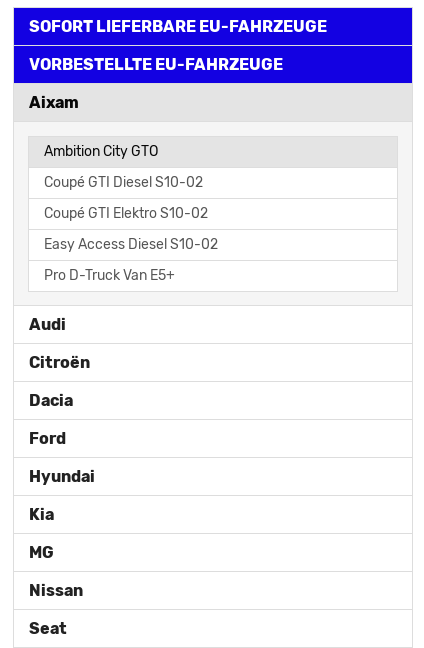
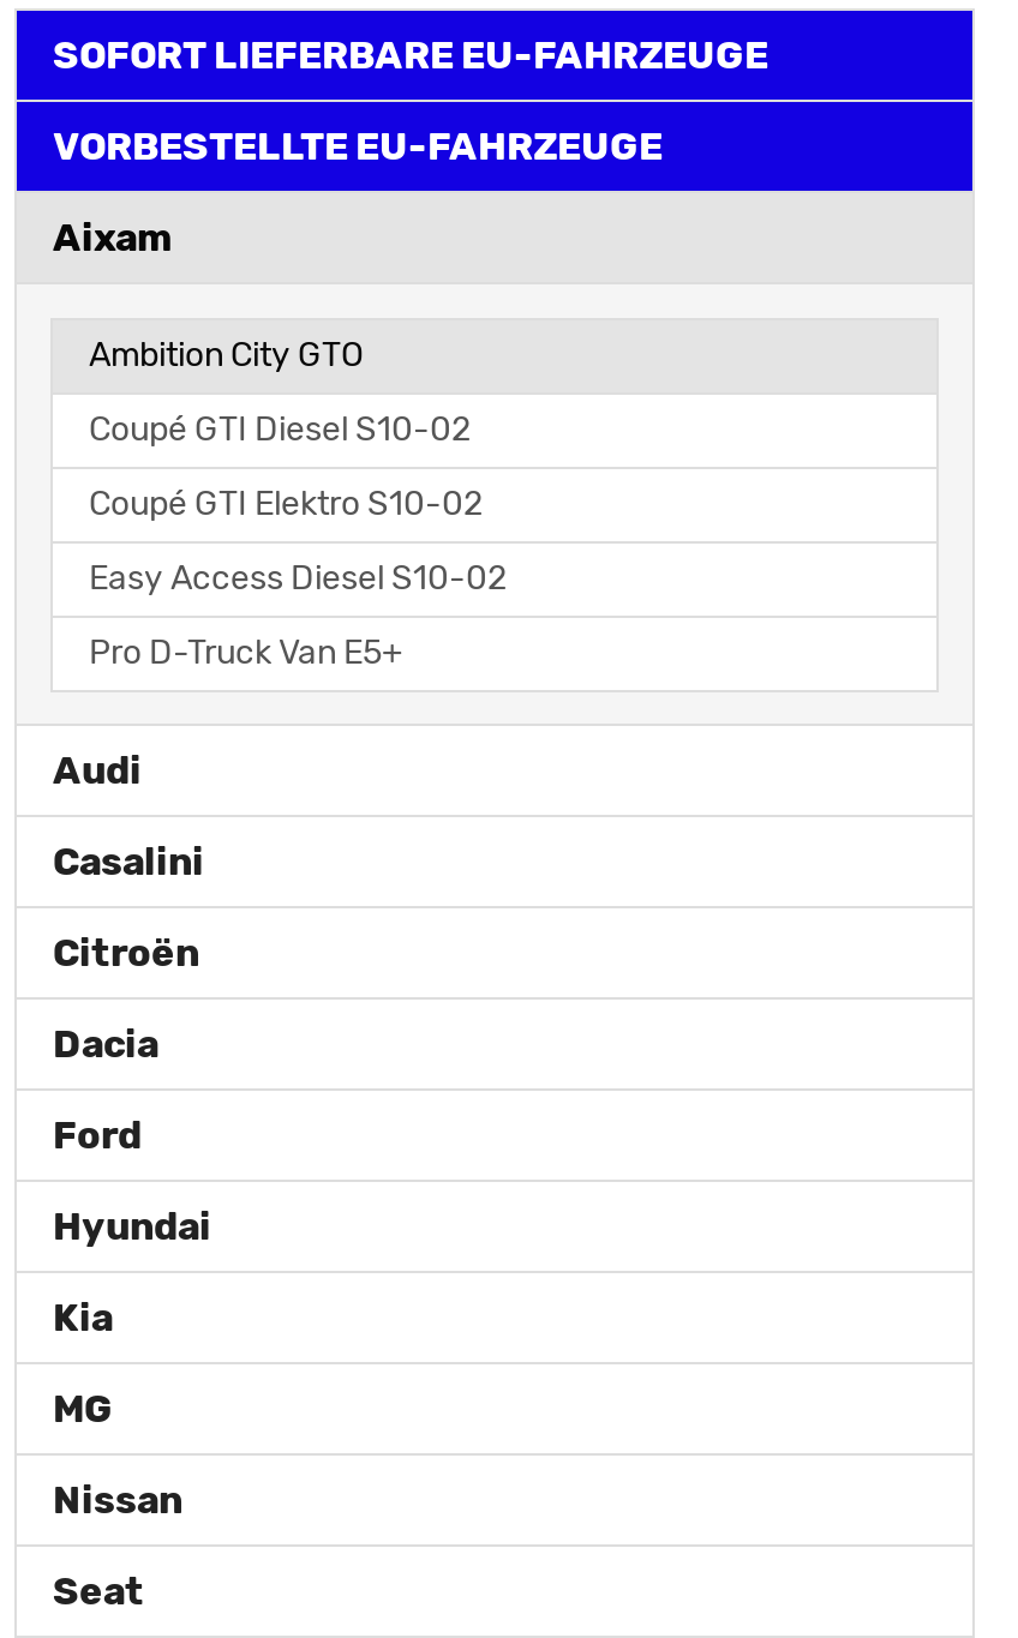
+ Casalini
